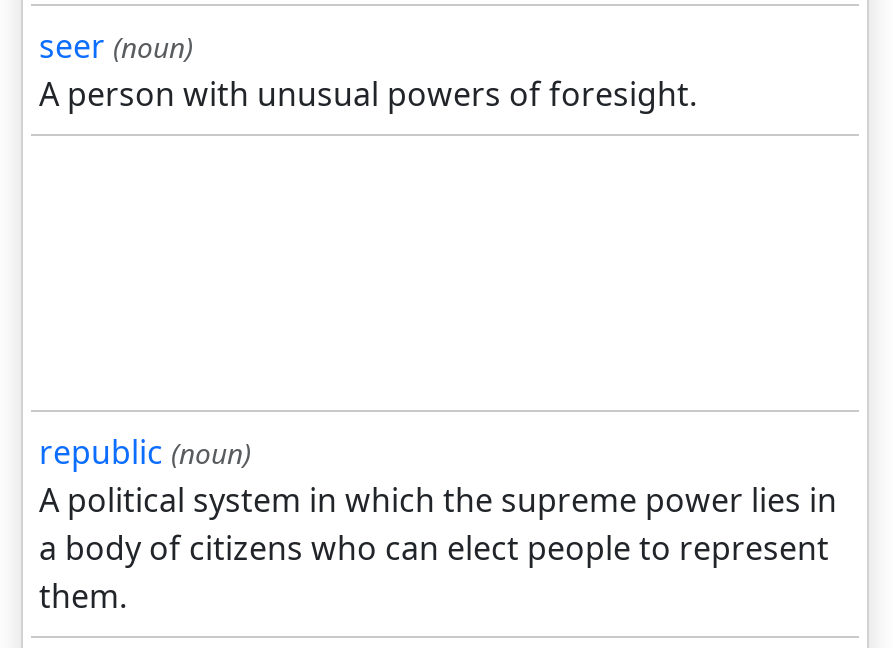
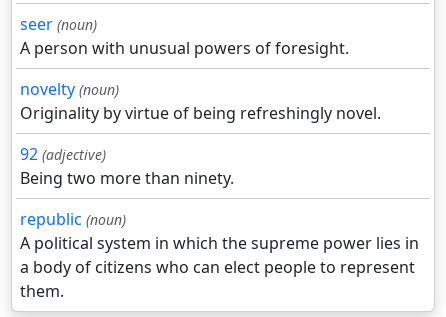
+ novelty (noun)
+ Originality by virtue of being refreshingly novel.
+ 92 (adjective)
+ Being two more than ninety.
